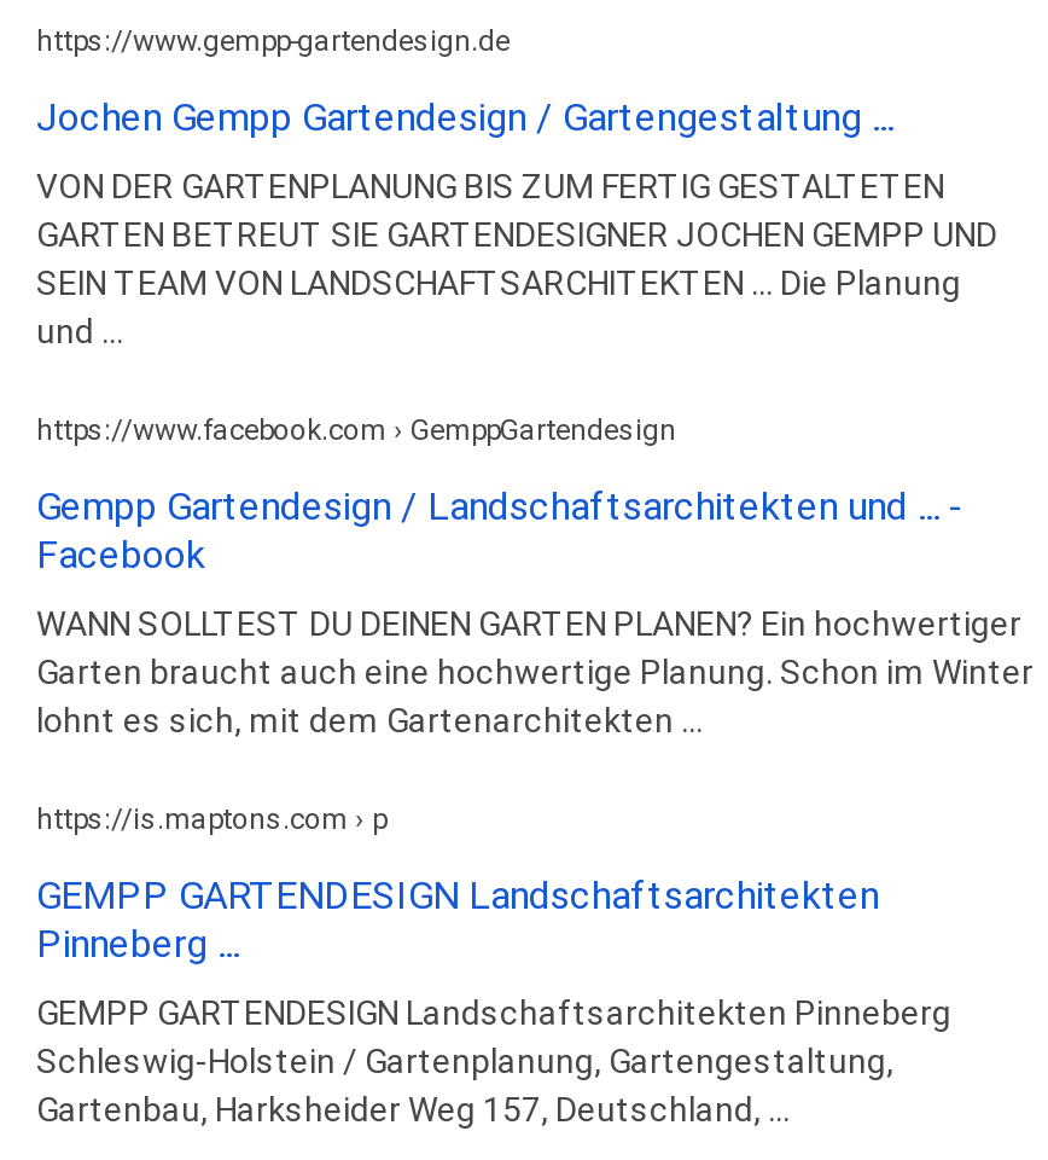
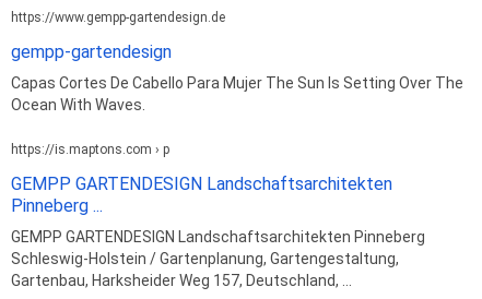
- Jochen Gempp Gartendesign / Gartengestaltung ...
- VON DER GARTENPLANUNG BIS ZUM FERTIG GESTALTETEN
- GARTEN BETREUT SIE GARTENDESIGNER JOCHEN GEMPP UND
- SEIN TEAM VON LANDSCHAFTSARCHITEKTEN ... Die Planung
- und ...
- https://www.facebook.com › GemppGartendesign
- Gempp Gartendesign / Landschaftsarchitekten und ... -
- Facebook
- WANN SOLLTEST DU DEINEN GARTEN PLANEN? Ein hochwertiger
- Garten braucht auch eine hochwertige Planung. Schon im Winter
- lohnt es sich, mit dem Gartenarchitekten ...
+ gempp-gartendesign
+ Capas Cortes De Cabello Para Mujer The Sun Is Setting Over The
+ Ocean With Waves.
